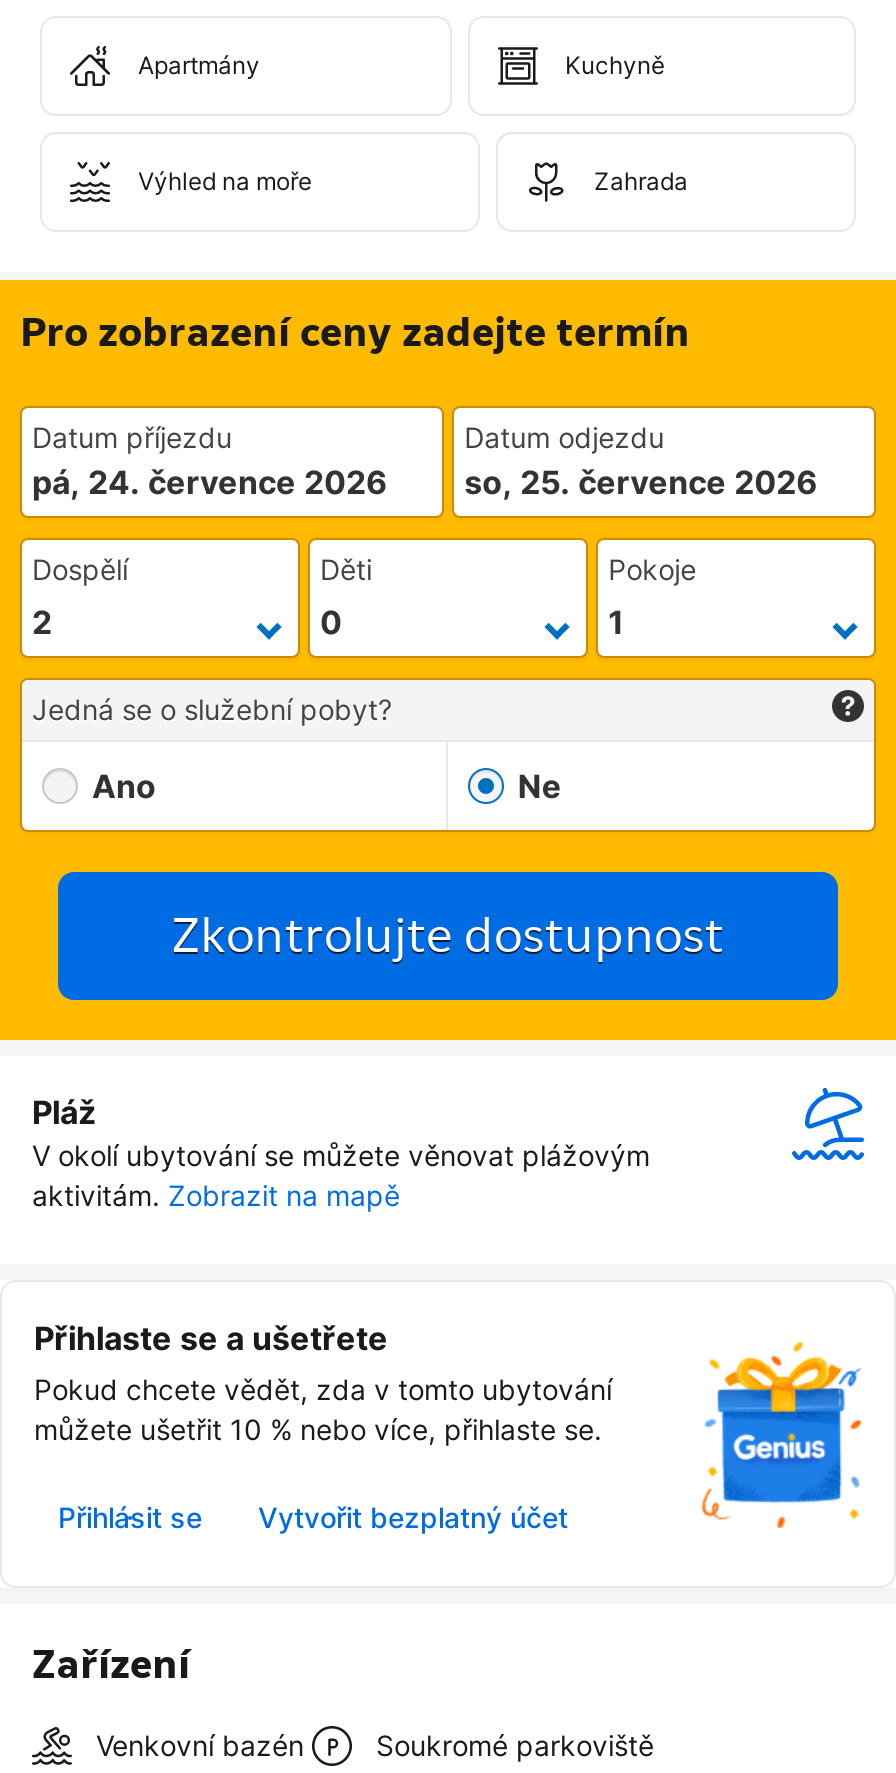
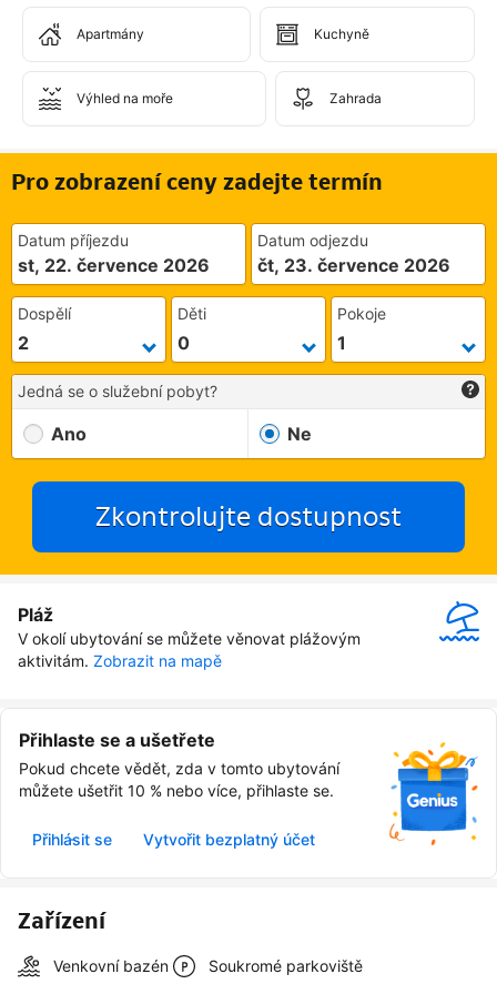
- pá, 24. července 2026
+ st, 22. července 2026

- so, 25. července 2026
+ čt, 23. července 2026
